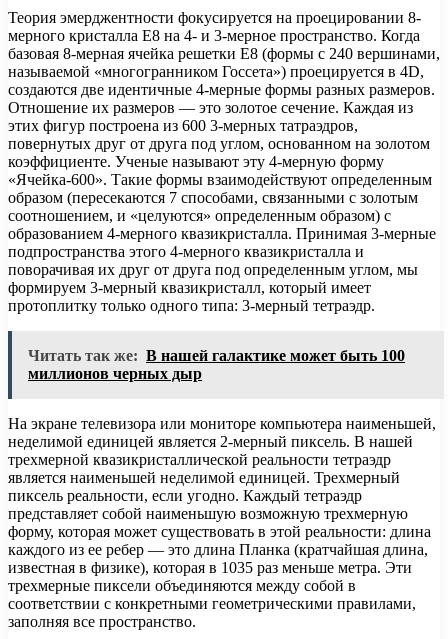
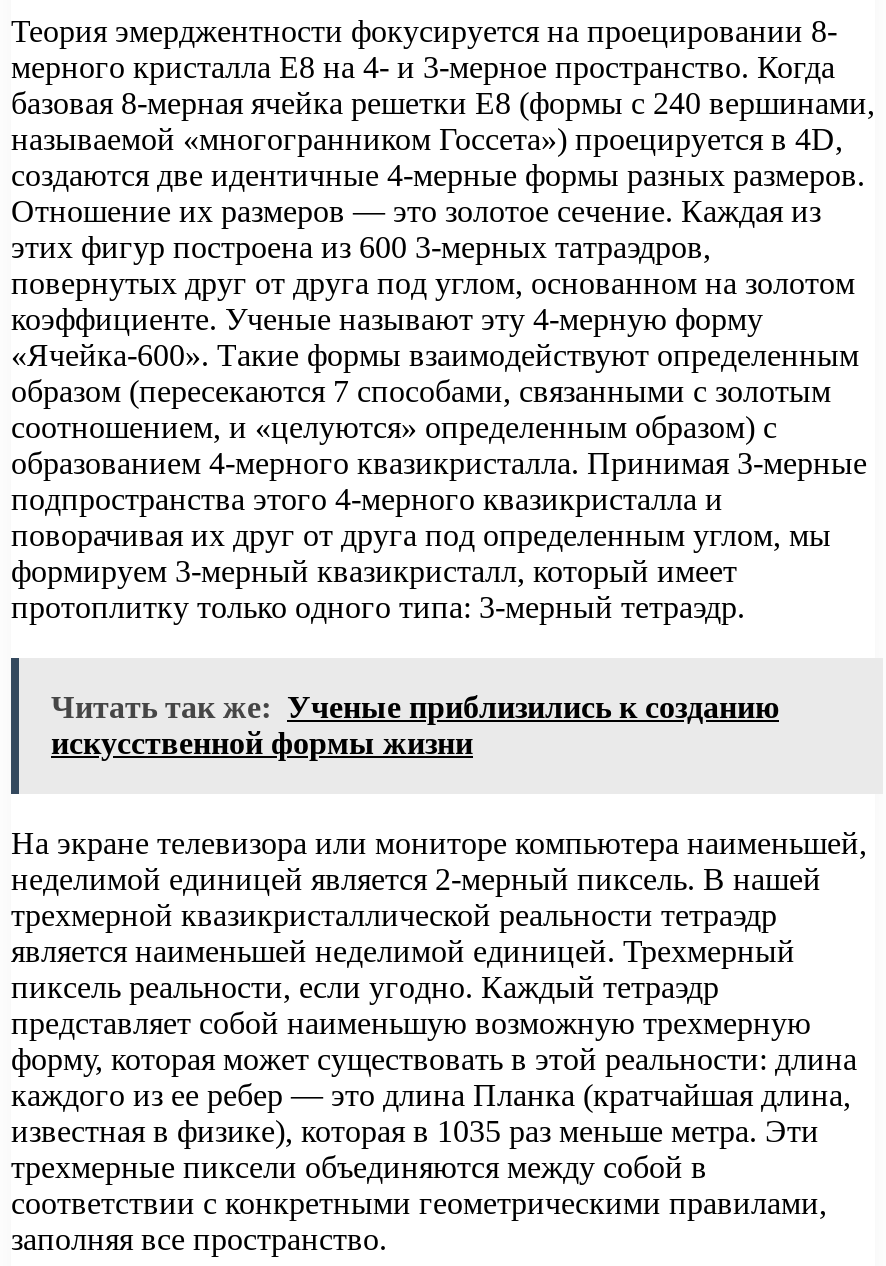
- Читать так же: В нашей галактике может быть 100
- миллионов черных дыр
+ Читать так же: Ученые приблизились к созданию
+ искусственной формы жизни
